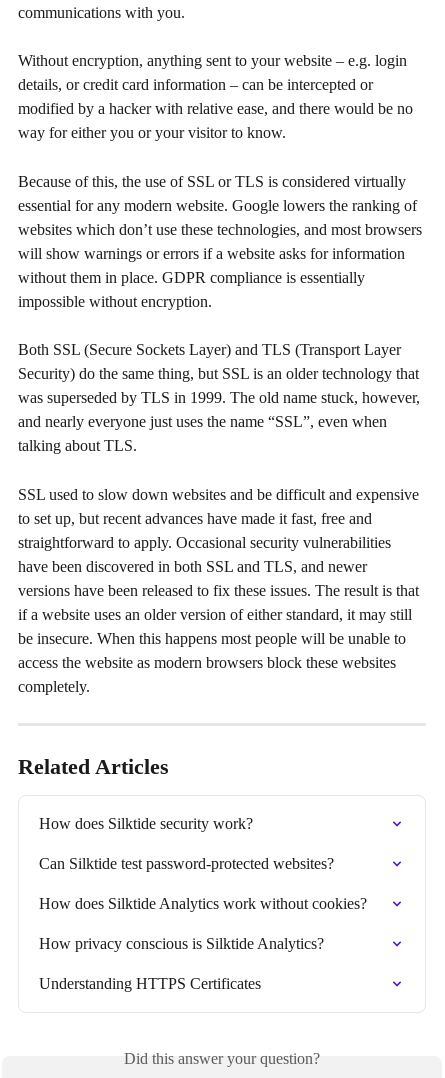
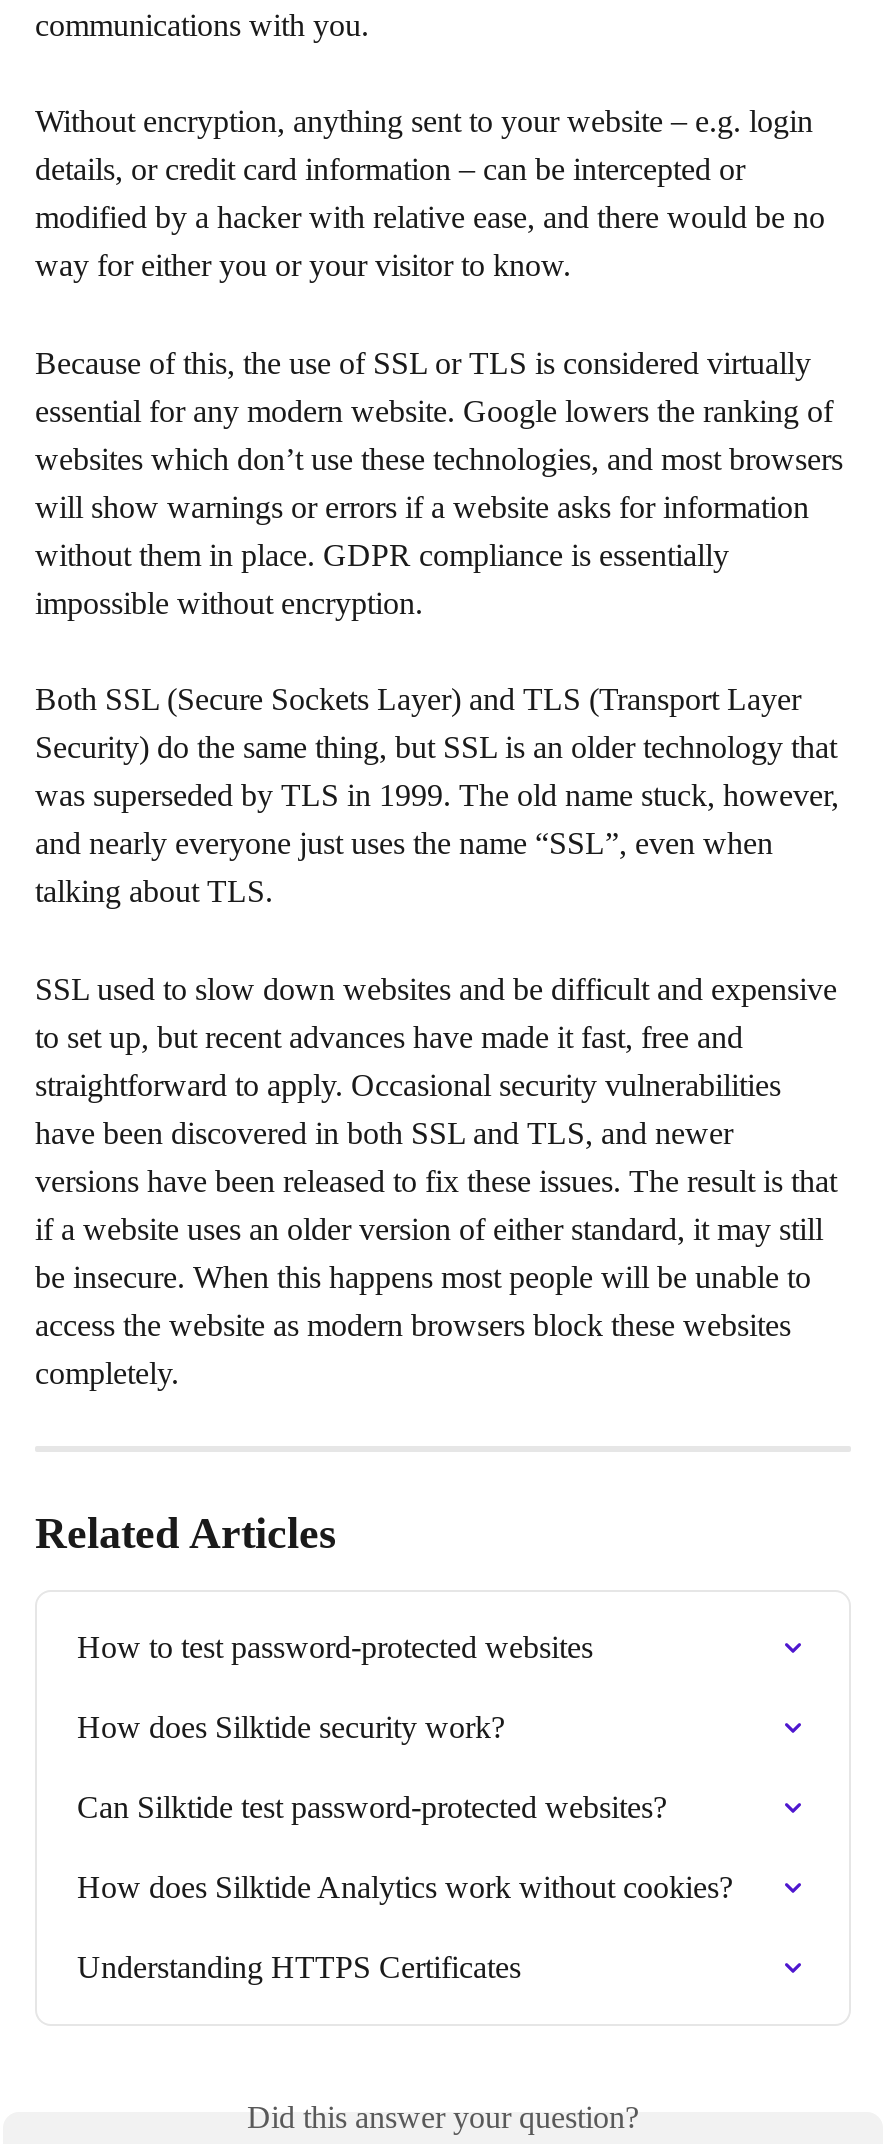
+ How to test password-protected websites

moved down: How does Silktide security work? | Can Silktide test password-protected websites? | How does Silktide Analytics work without cookies?

- How privacy conscious is Silktide Analytics?
